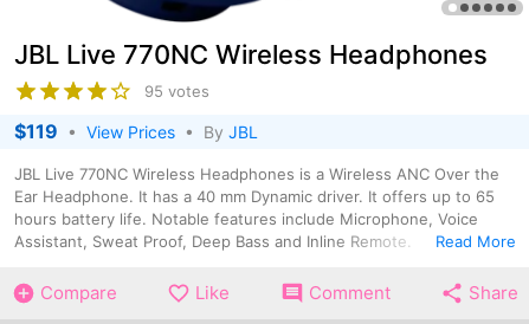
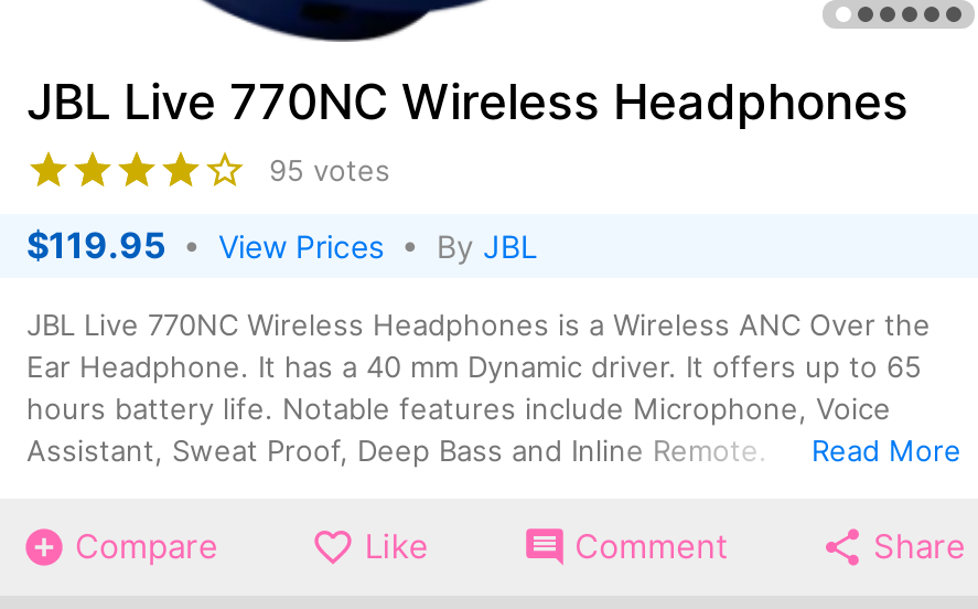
- $119 • View Prices • By JBL
+ $119.95 • View Prices • By JBL
